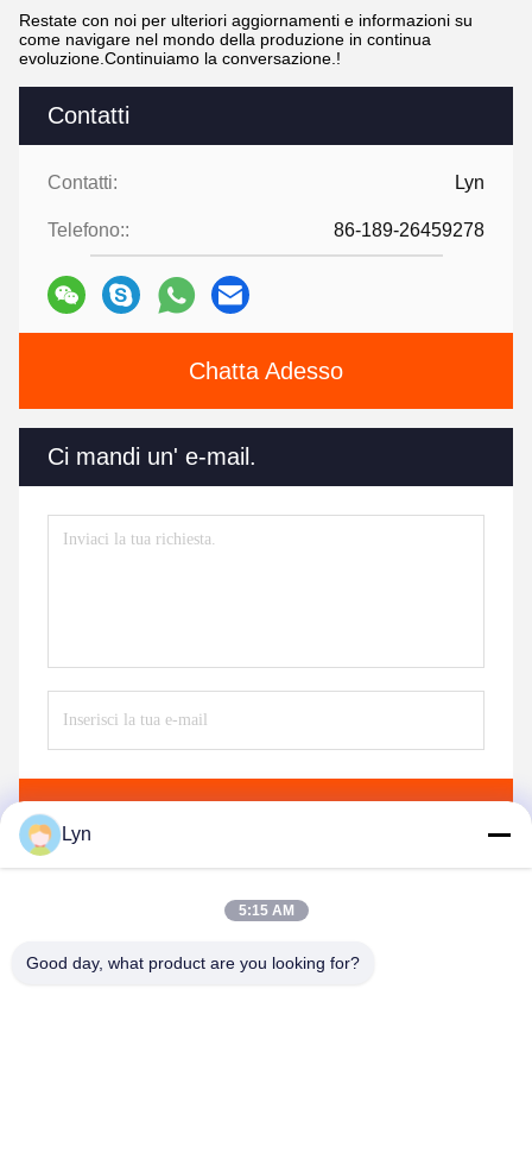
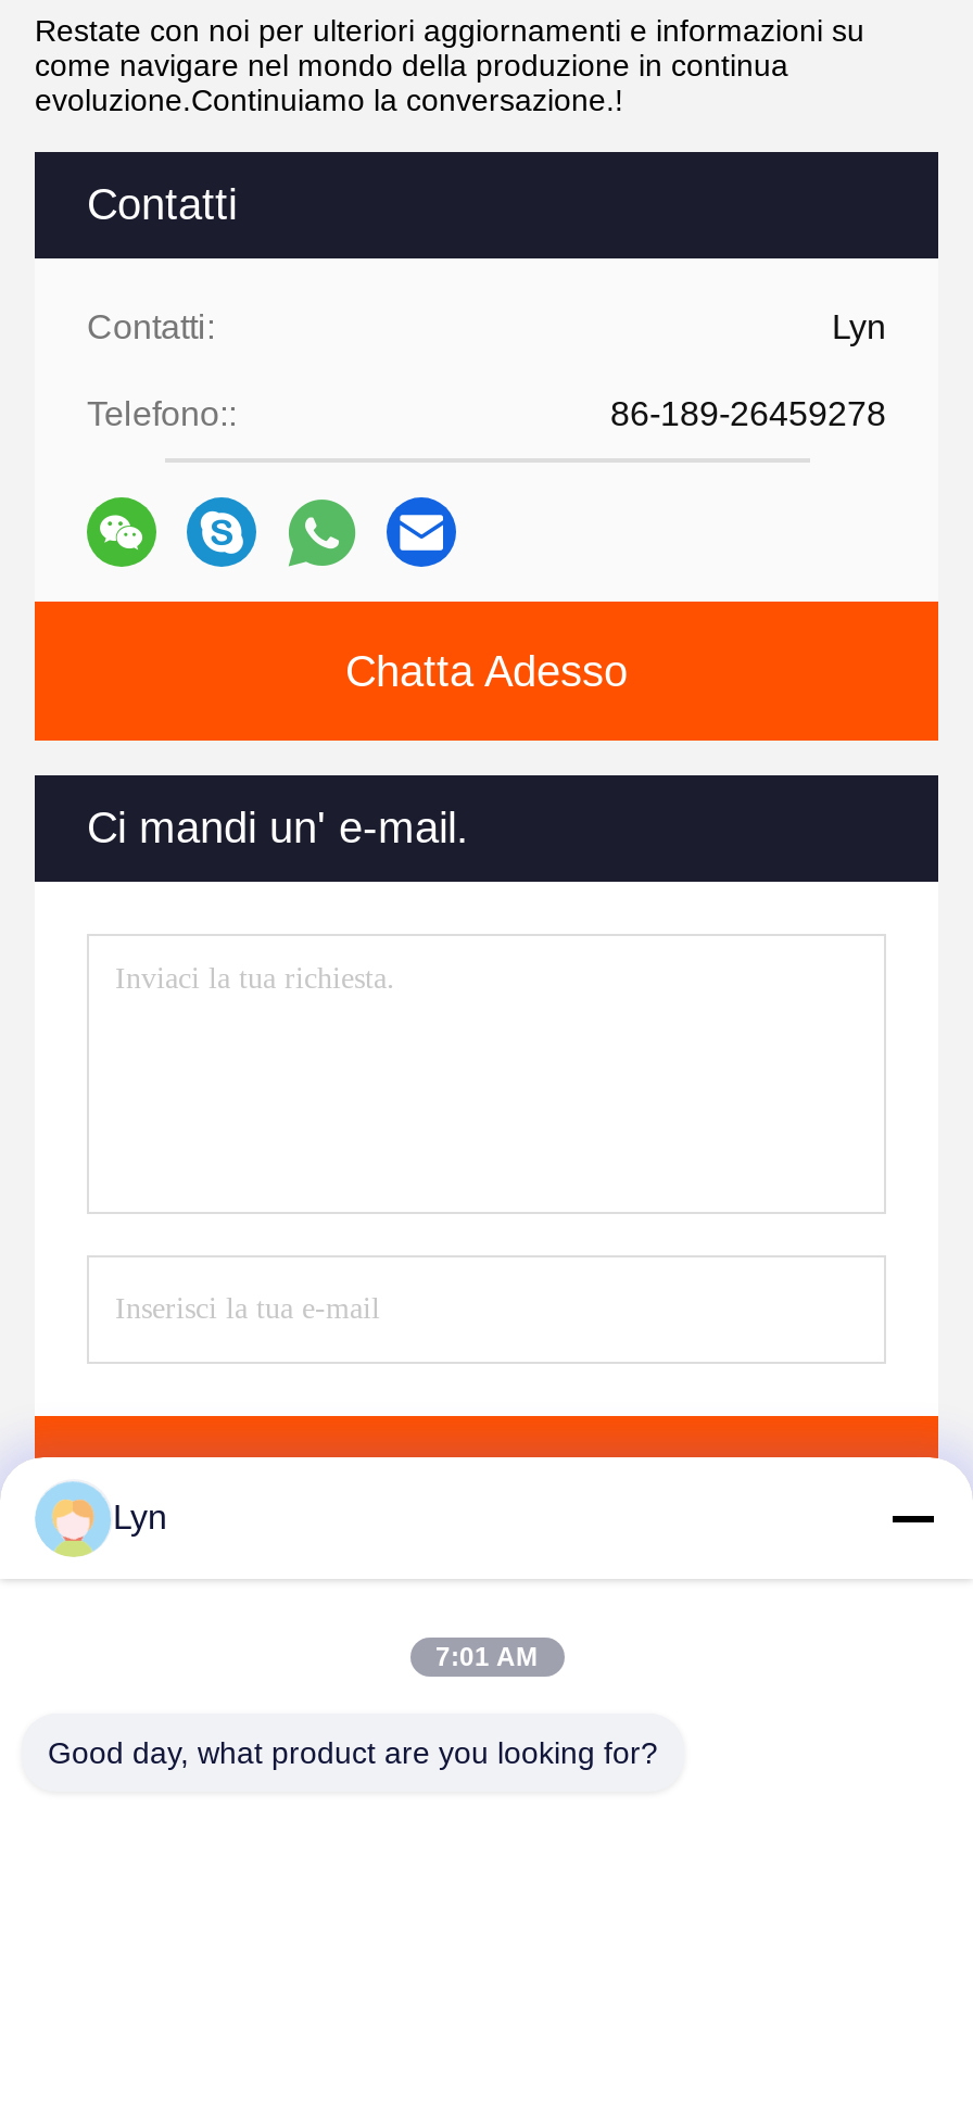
- 5:15 AM
+ 7:01 AM
